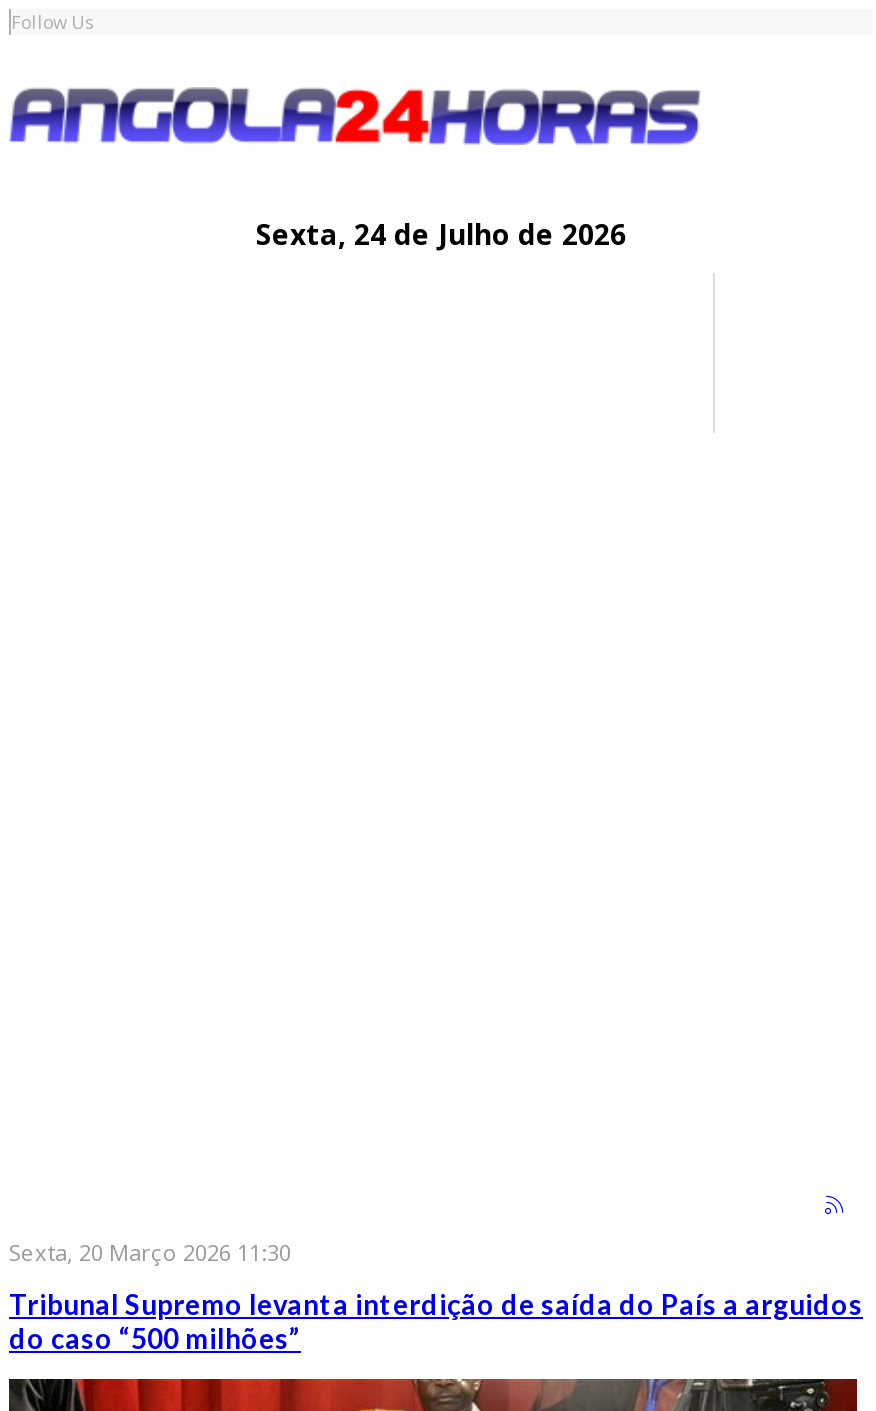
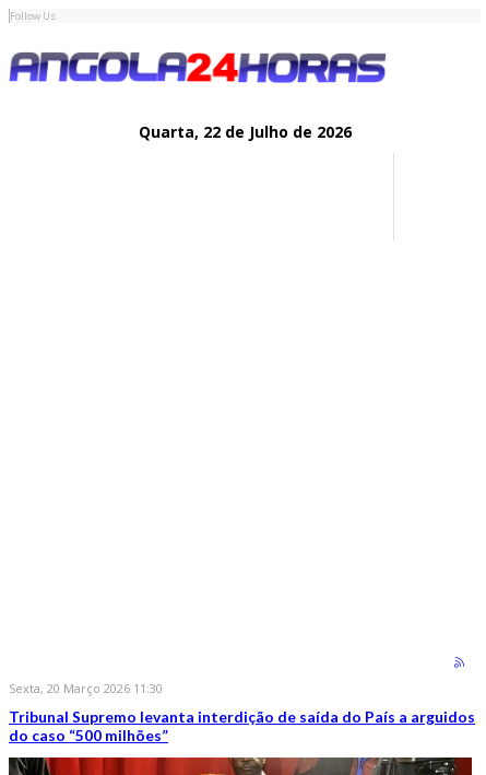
- Sexta, 24 de Julho de 2026
+ Quarta, 22 de Julho de 2026
